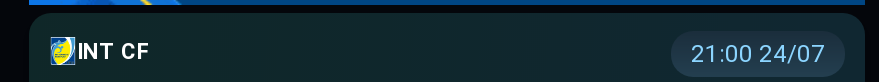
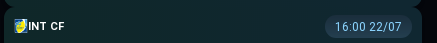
- 21:00 24/07
+ 16:00 22/07
